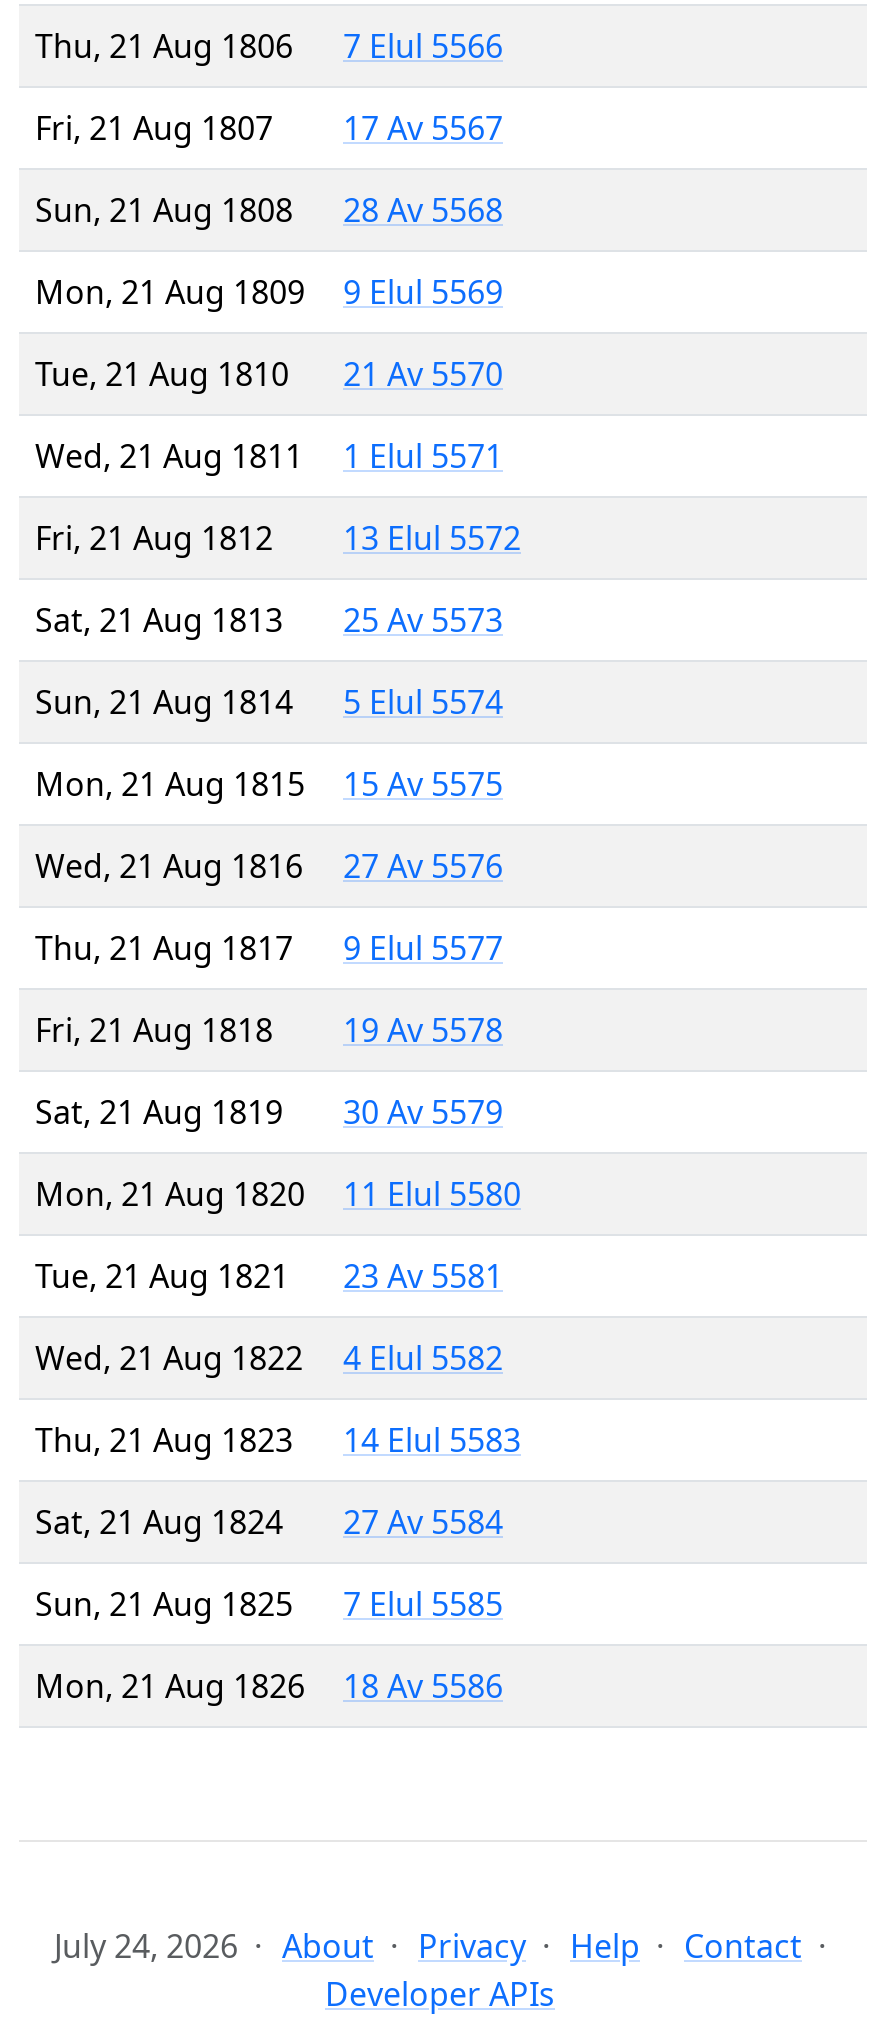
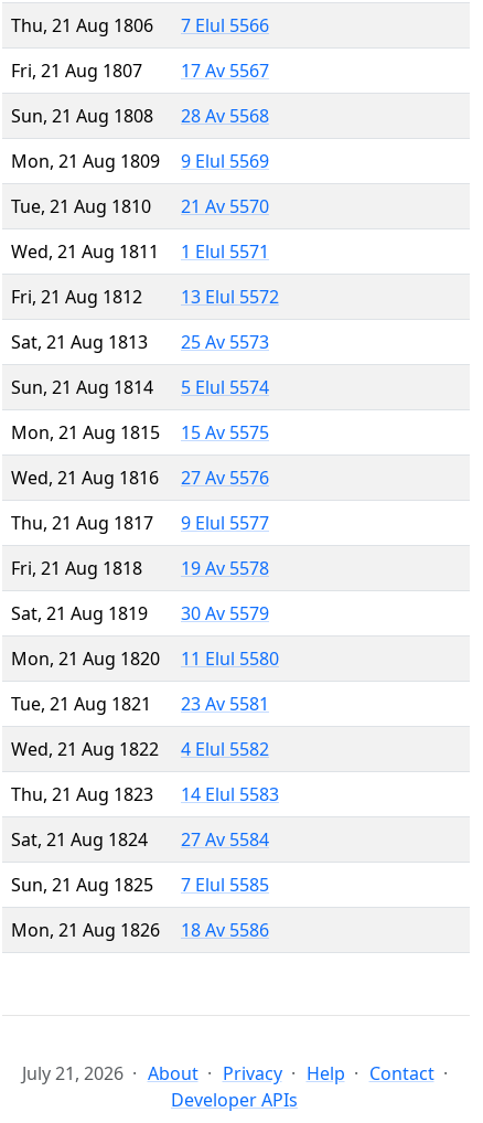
- July 24, 2026 About Privacy Help Contact
+ July 21, 2026 About Privacy Help Contact
